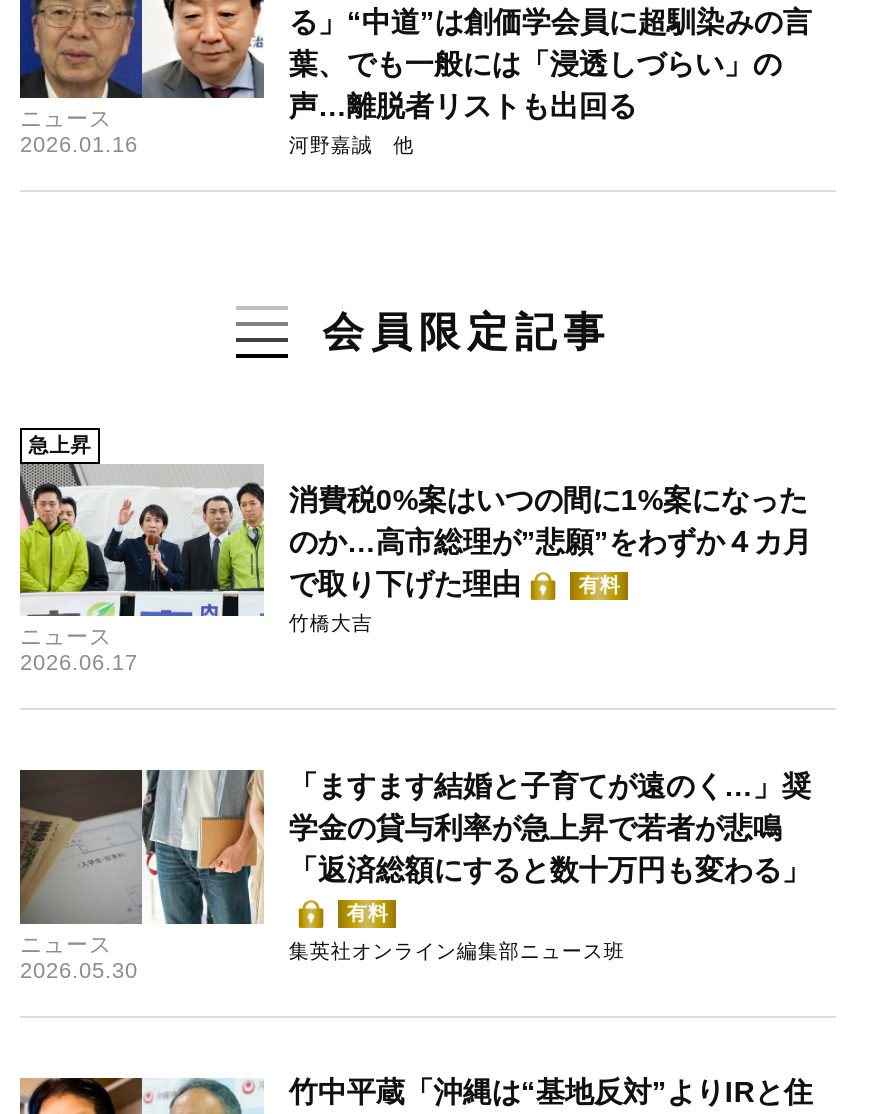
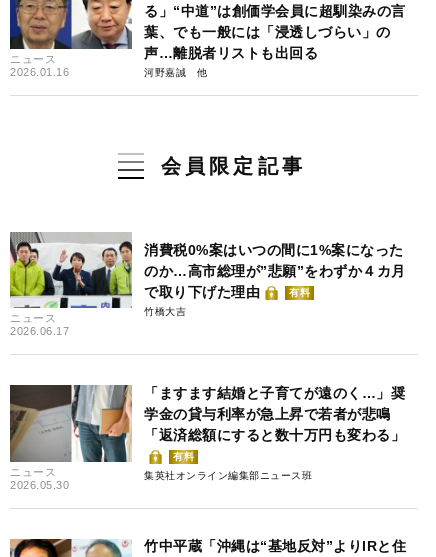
- 急上昇
